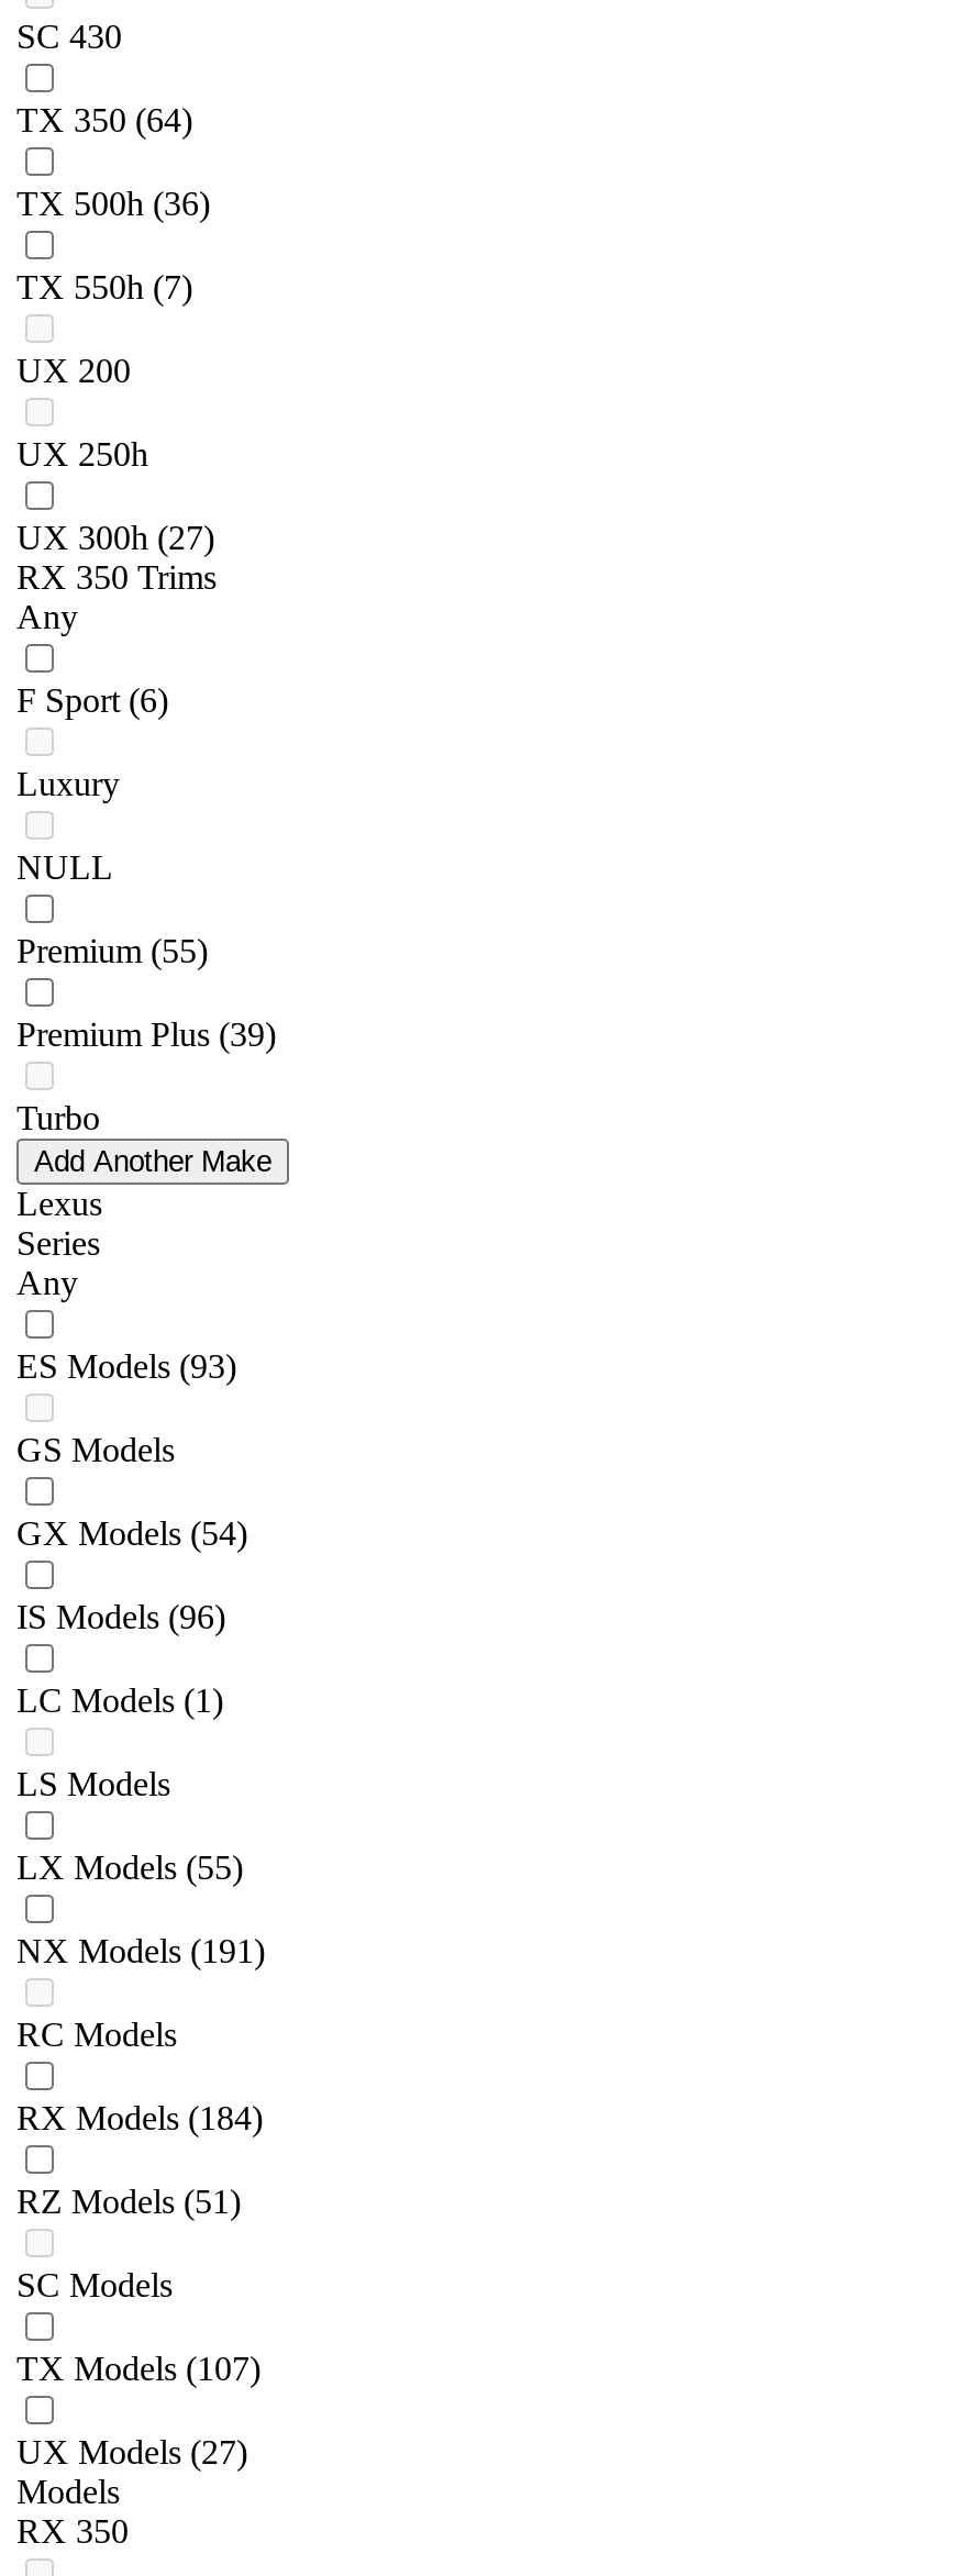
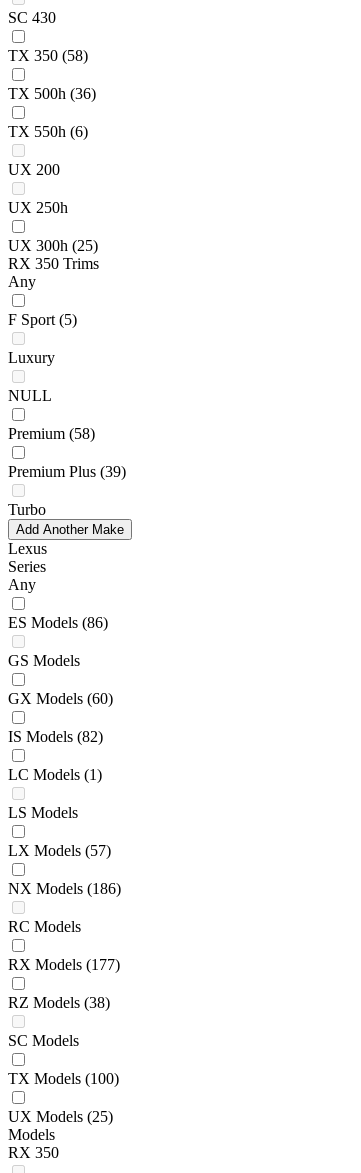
- TX 350 (64)
+ TX 350 (58)

- TX 550h (7)
+ TX 550h (6)

- UX 300h (27)
+ UX 300h (25)

- F Sport (6)
+ F Sport (5)

- Premium (55)
+ Premium (58)

- ES Models (93)
+ ES Models (86)

- GX Models (54)
+ GX Models (60)

- IS Models (96)
+ IS Models (82)

- LX Models (55)
+ LX Models (57)

- NX Models (191)
+ NX Models (186)

- RX Models (184)
+ RX Models (177)

- RZ Models (51)
+ RZ Models (38)

- TX Models (107)
+ TX Models (100)

- UX Models (27)
+ UX Models (25)
